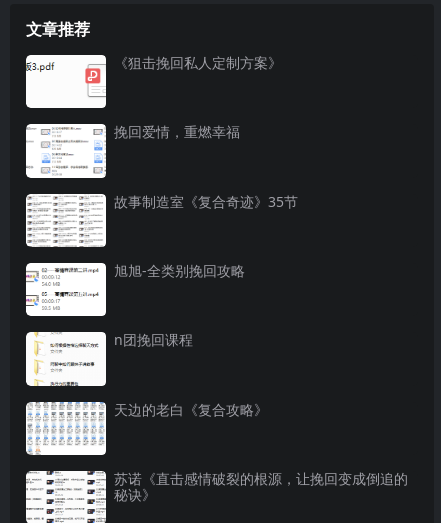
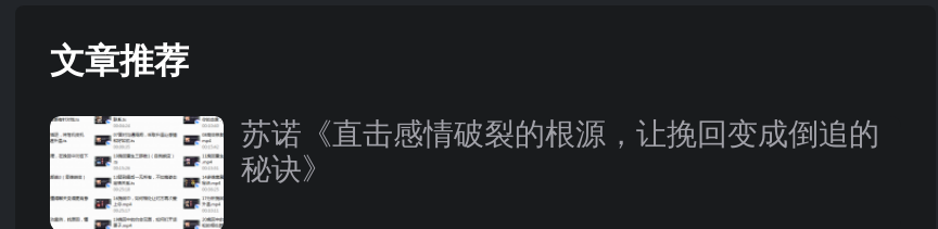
- [image]
- 《狙击挽回私人定制方案》

- [image]
- 挽回爱情，重燃幸福

- [image]
- 故事制造室《复合奇迹》35节

- [image]
- 旭旭-全类别挽回攻略

- [image]
- n团挽回课程

- [image]
- 天边的老白《复合攻略》
